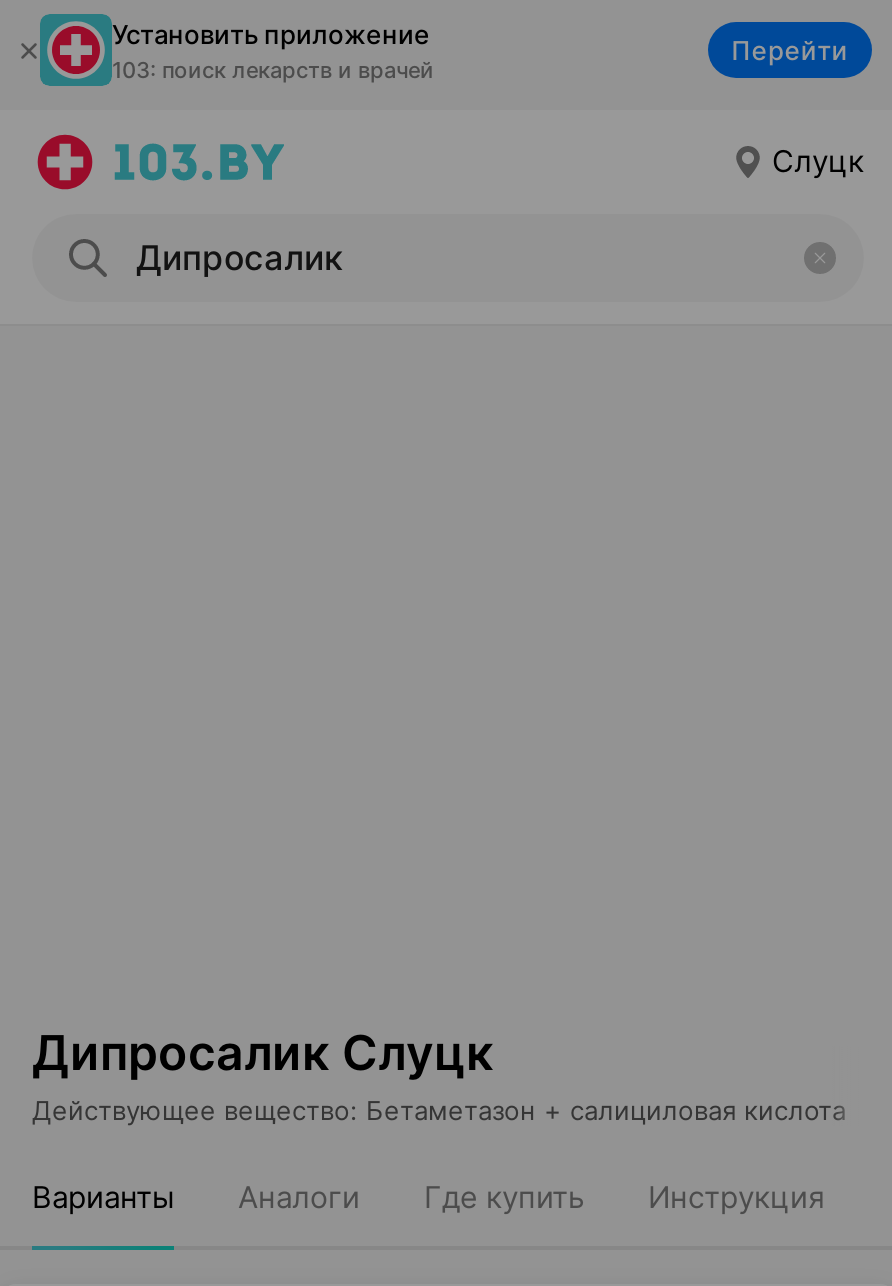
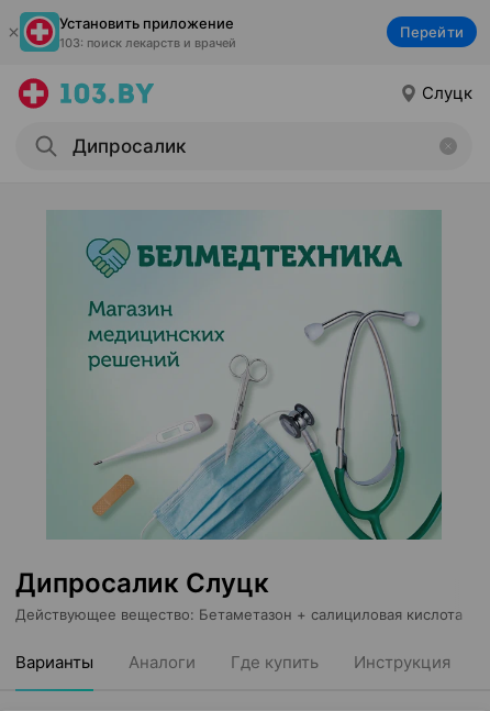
+ [image]
